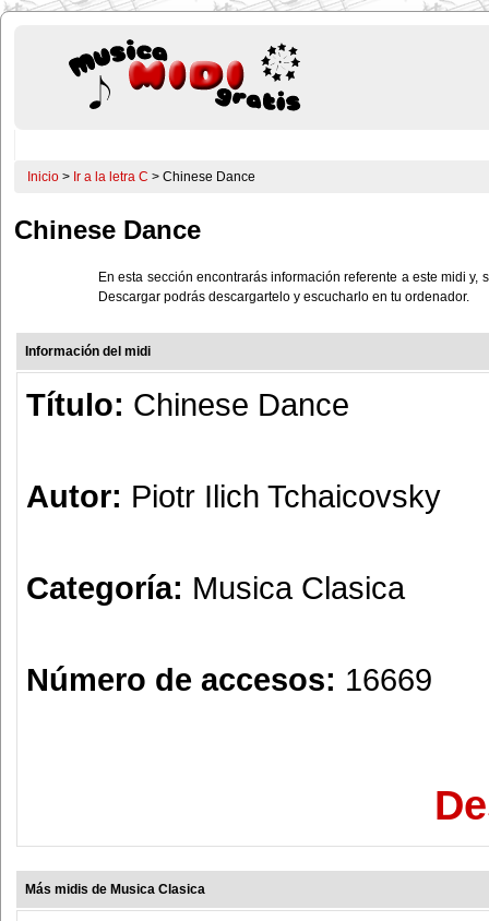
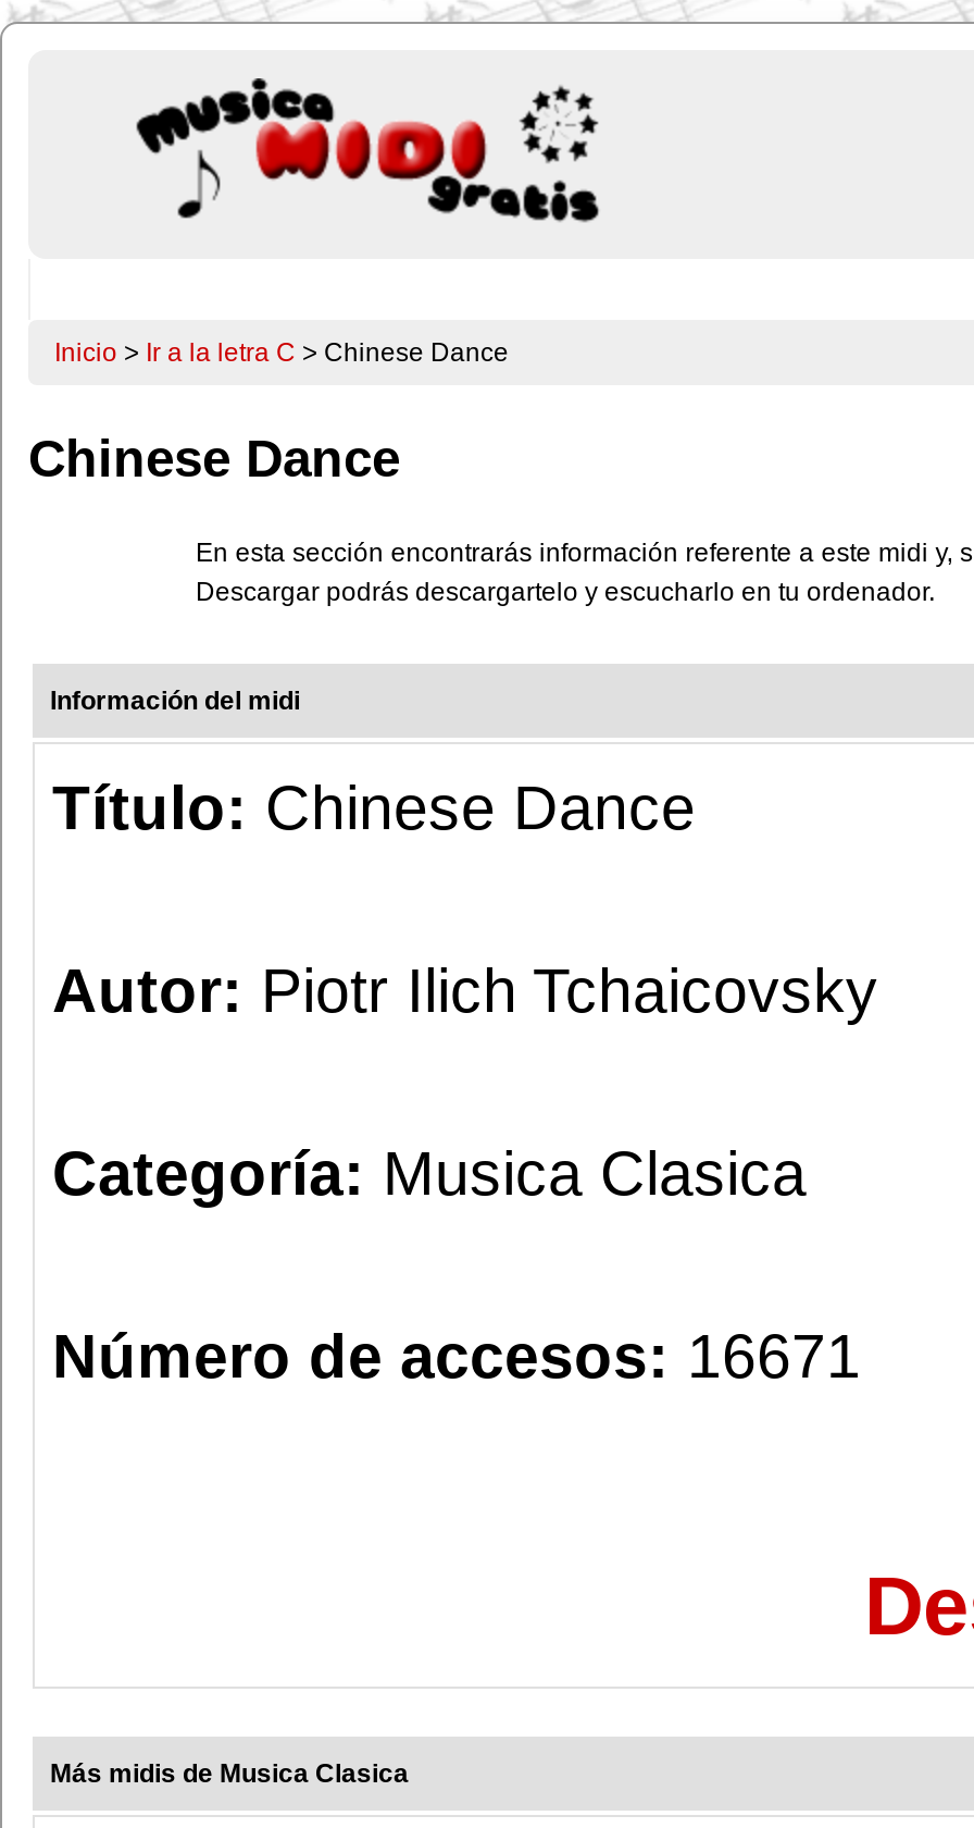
- Número de accesos: 16669
+ Número de accesos: 16671
